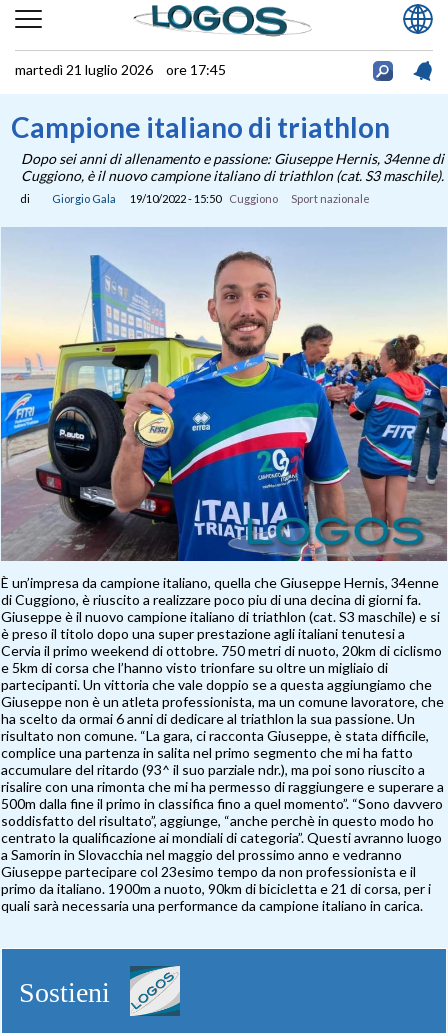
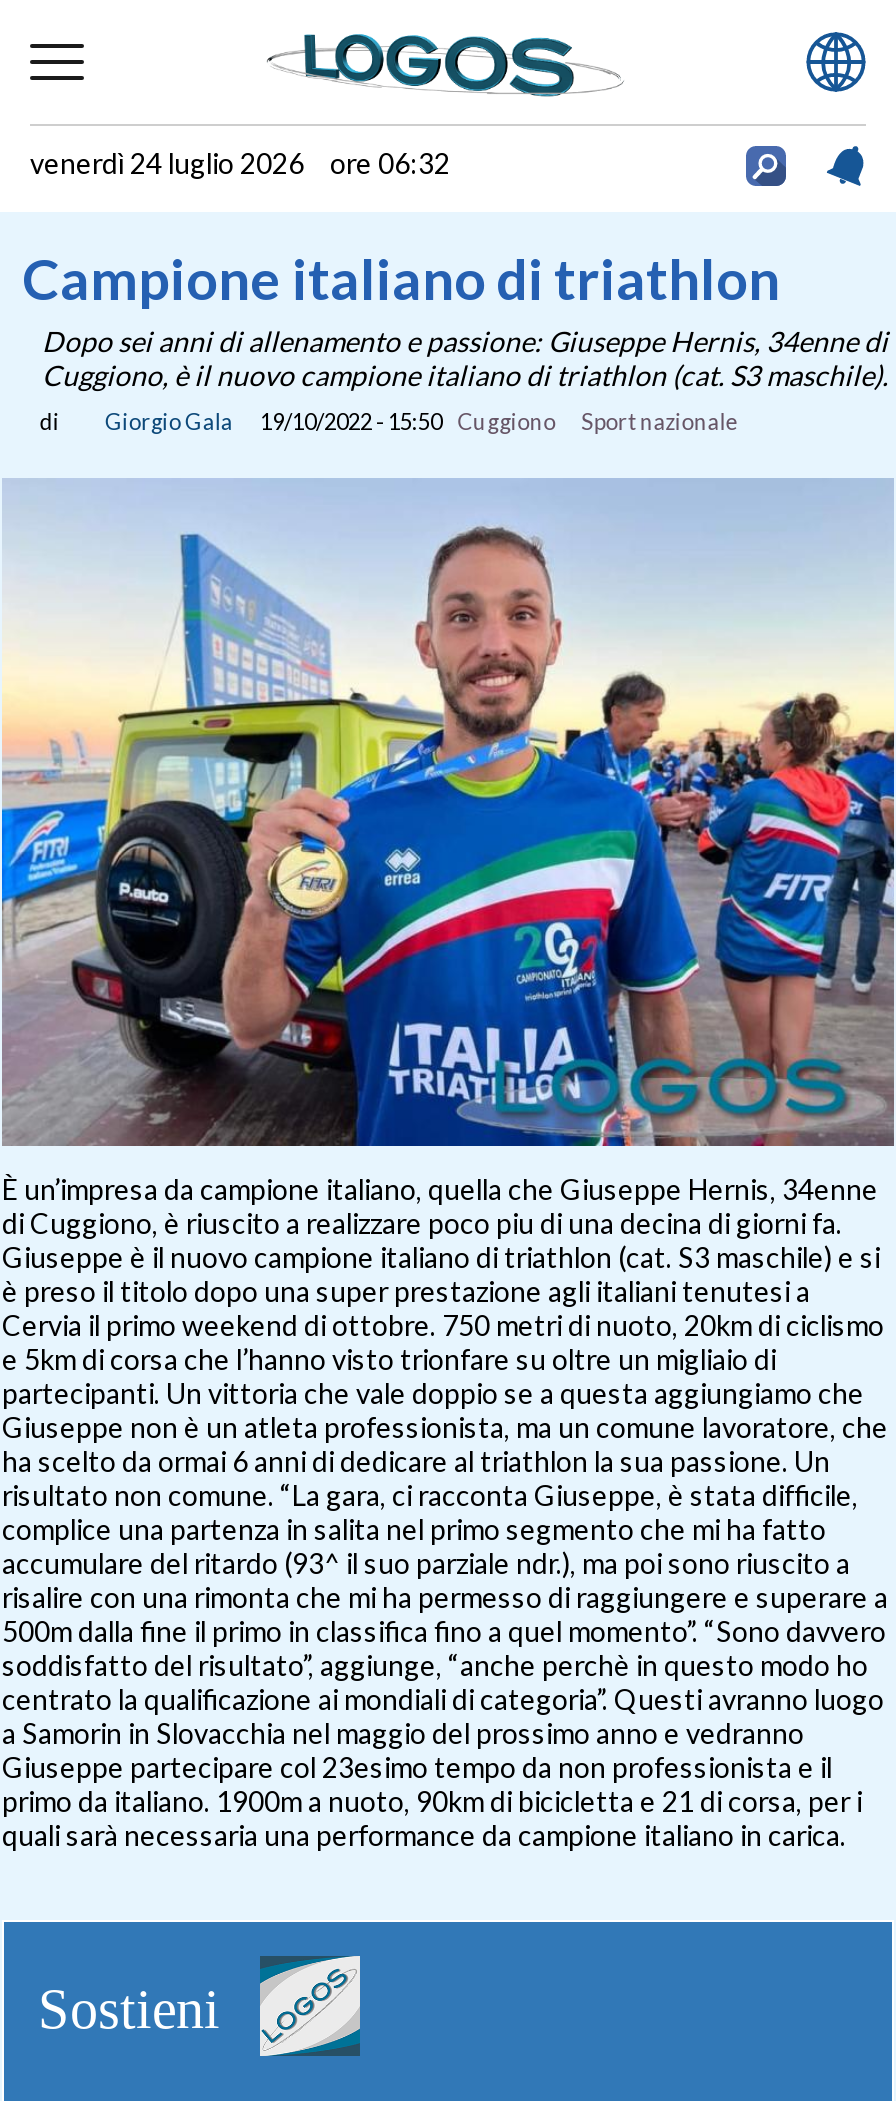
- martedì 21 luglio 2026 ore 17:45
+ venerdì 24 luglio 2026 ore 06:32
